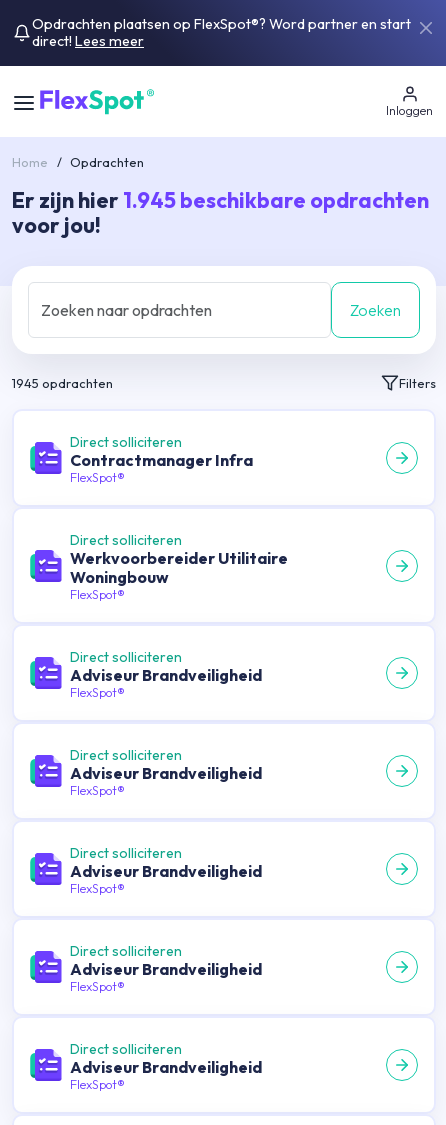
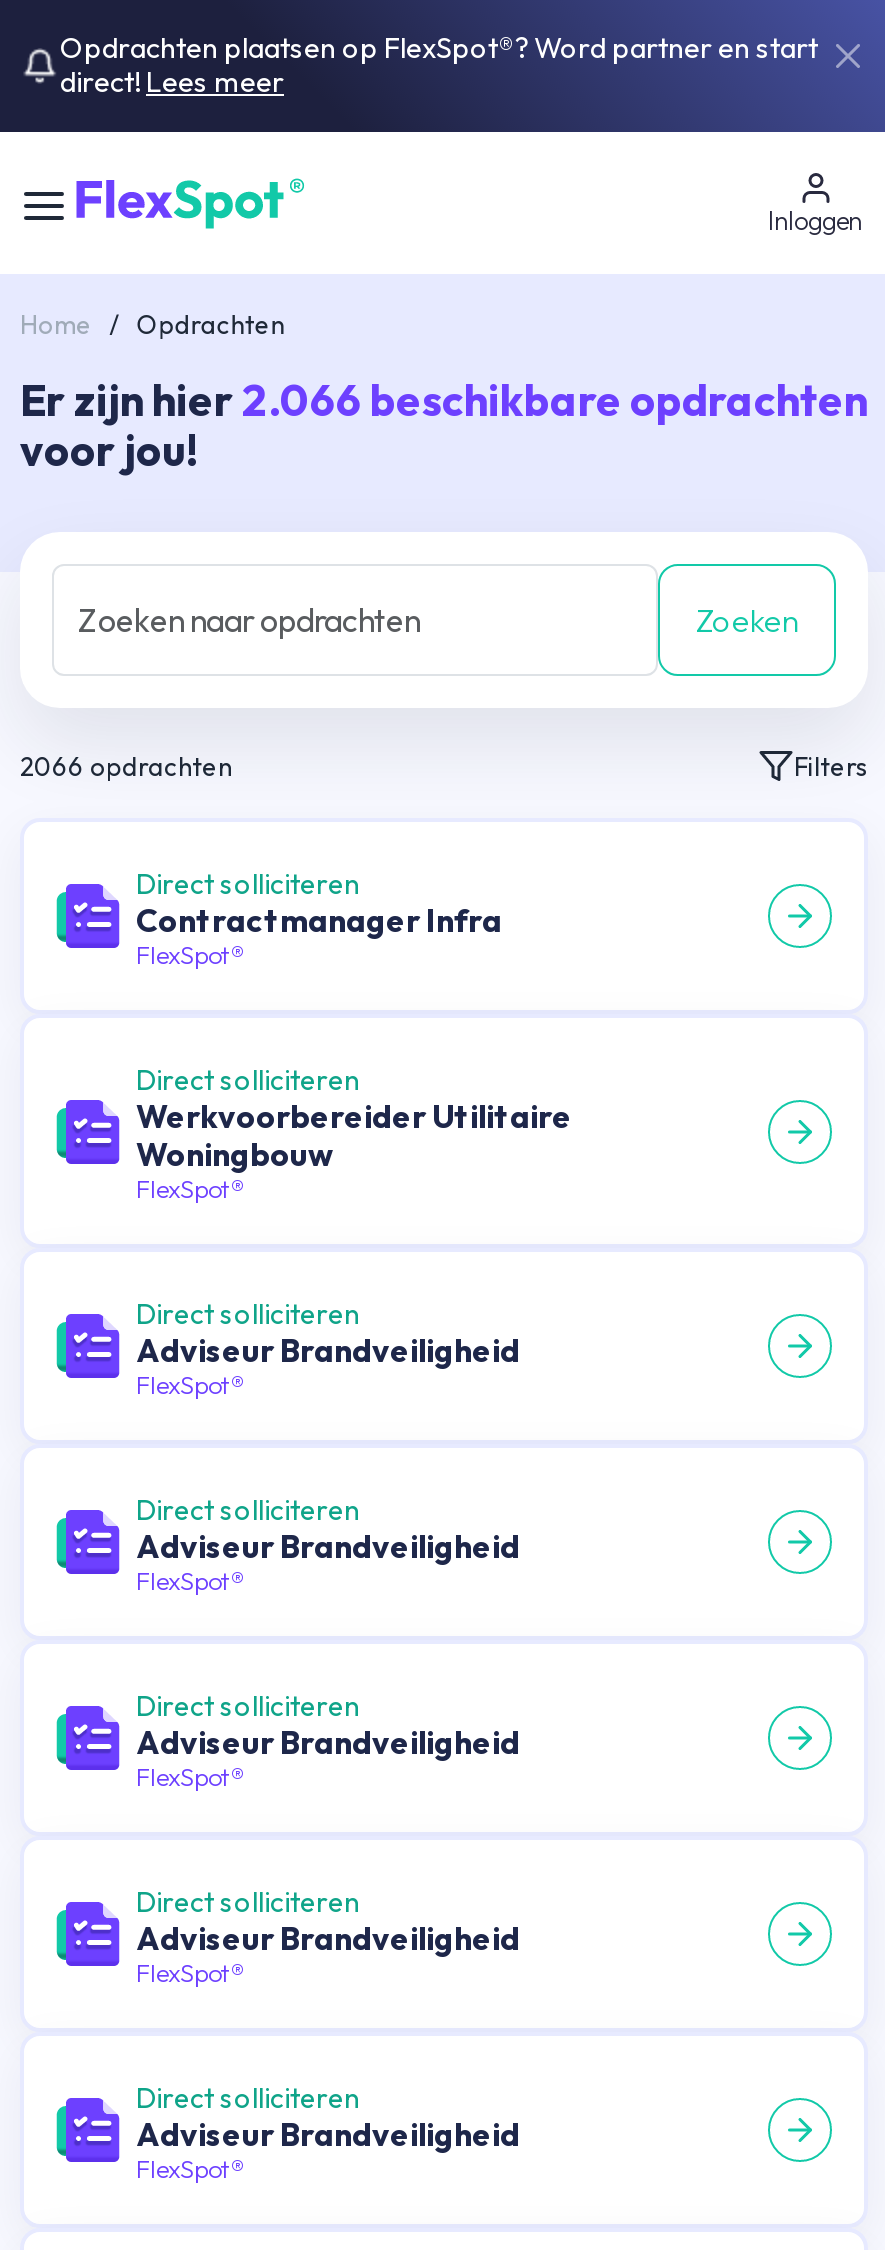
- Er zijn hier 1.945 beschikbare opdrachten
+ Er zijn hier 2.066 beschikbare opdrachten

- 1945 opdrachten
+ 2066 opdrachten
